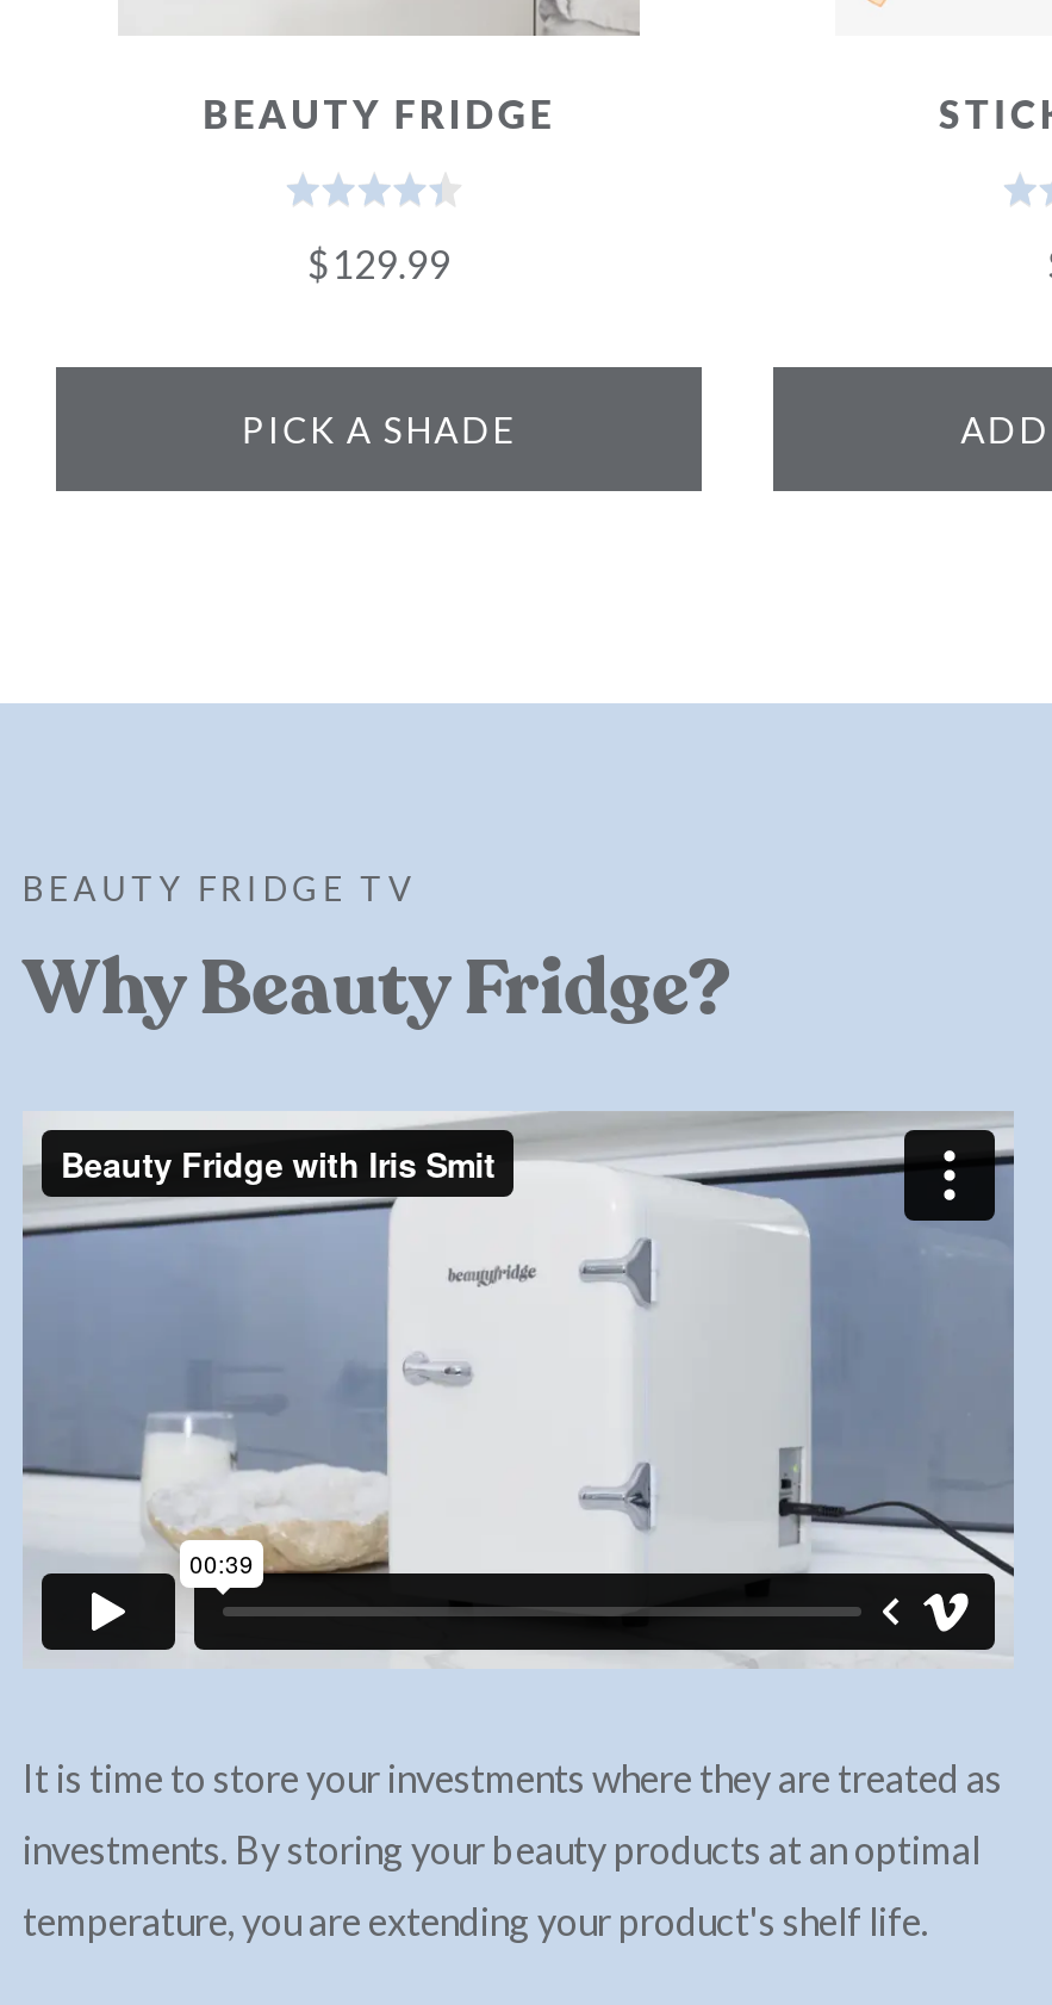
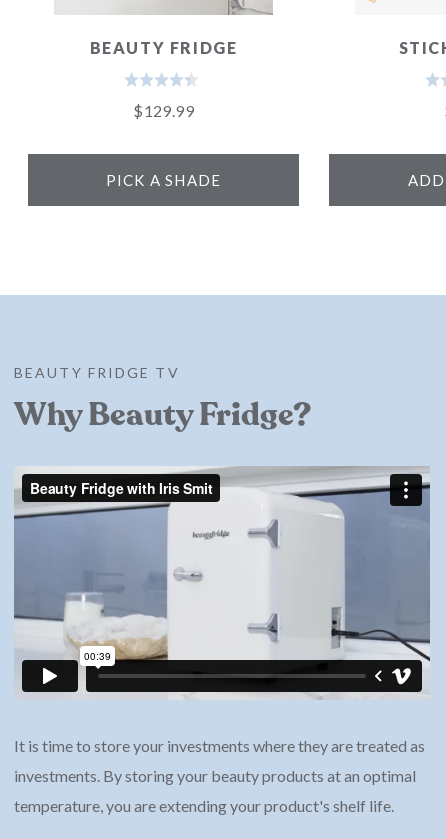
- [image]
+ [image]
